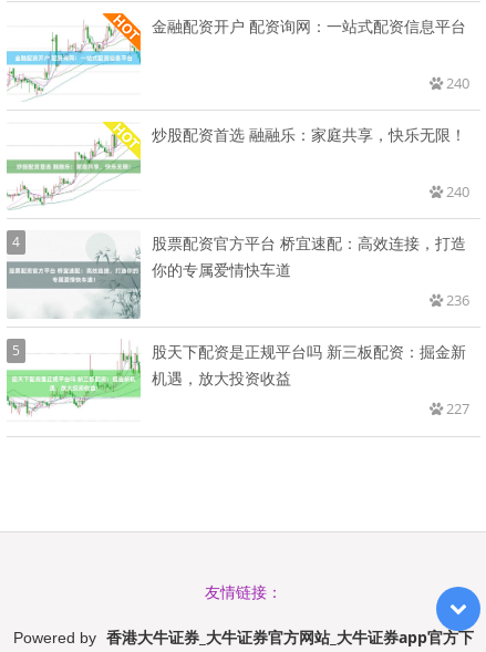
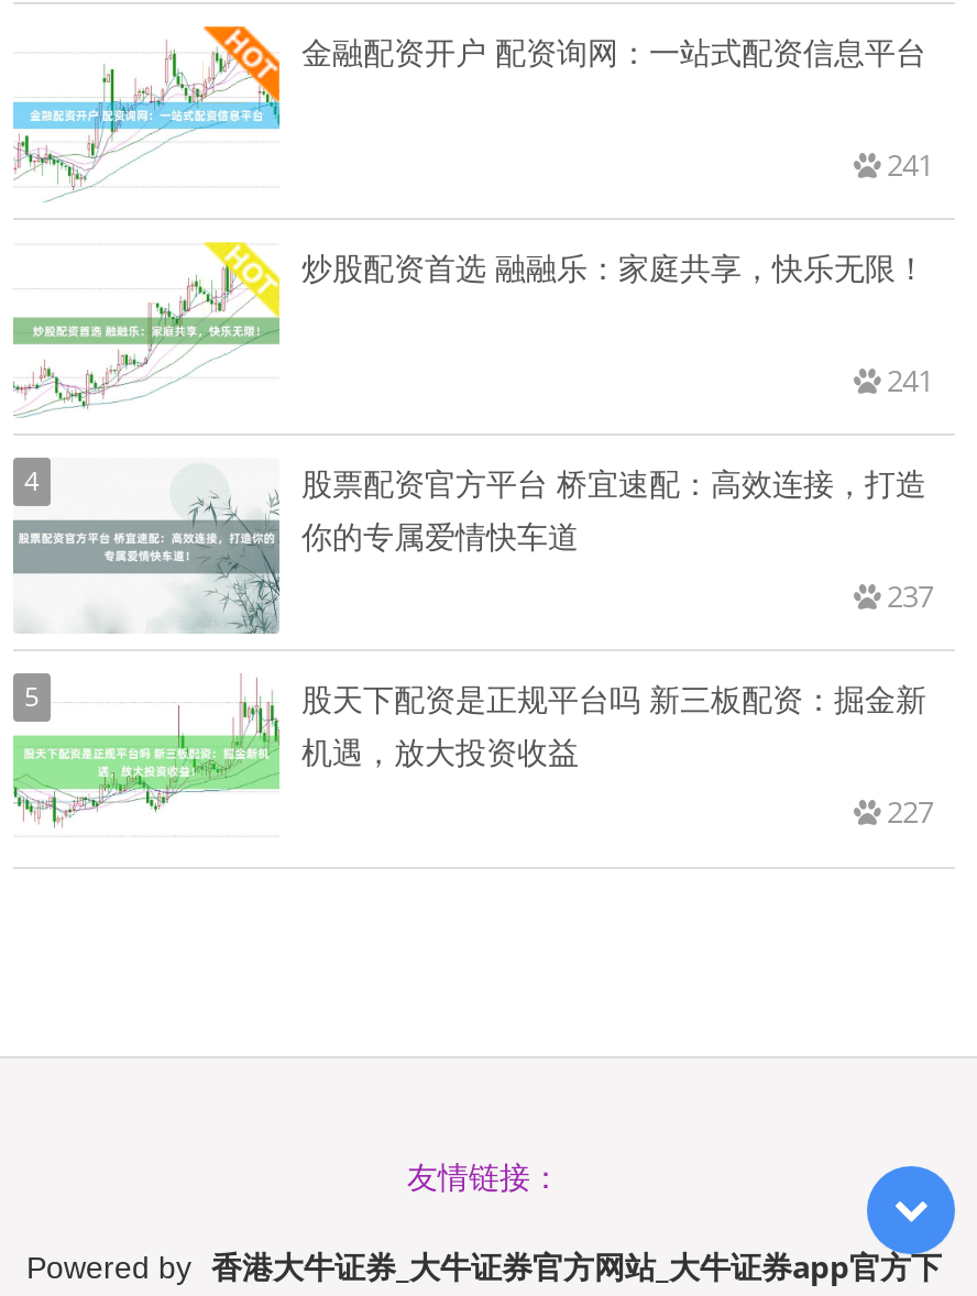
- 240
+ 241

- 240
+ 241

- 236
+ 237
